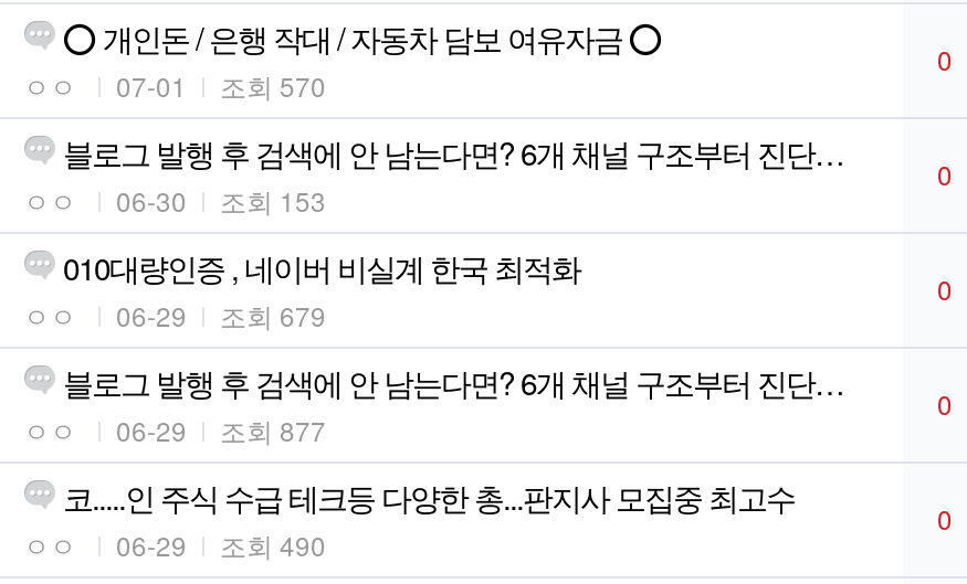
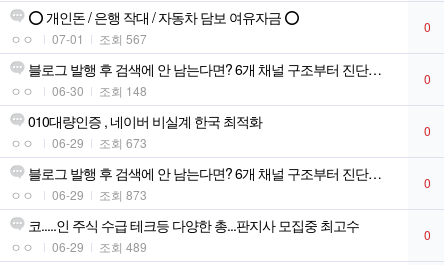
- 조회 570
+ 조회 567

- 조회 153
+ 조회 148

- 조회 679
+ 조회 673

- 조회 877
+ 조회 873

- 조회 490
+ 조회 489
